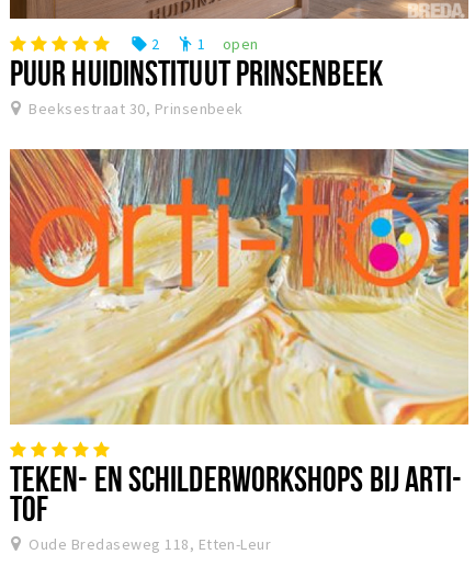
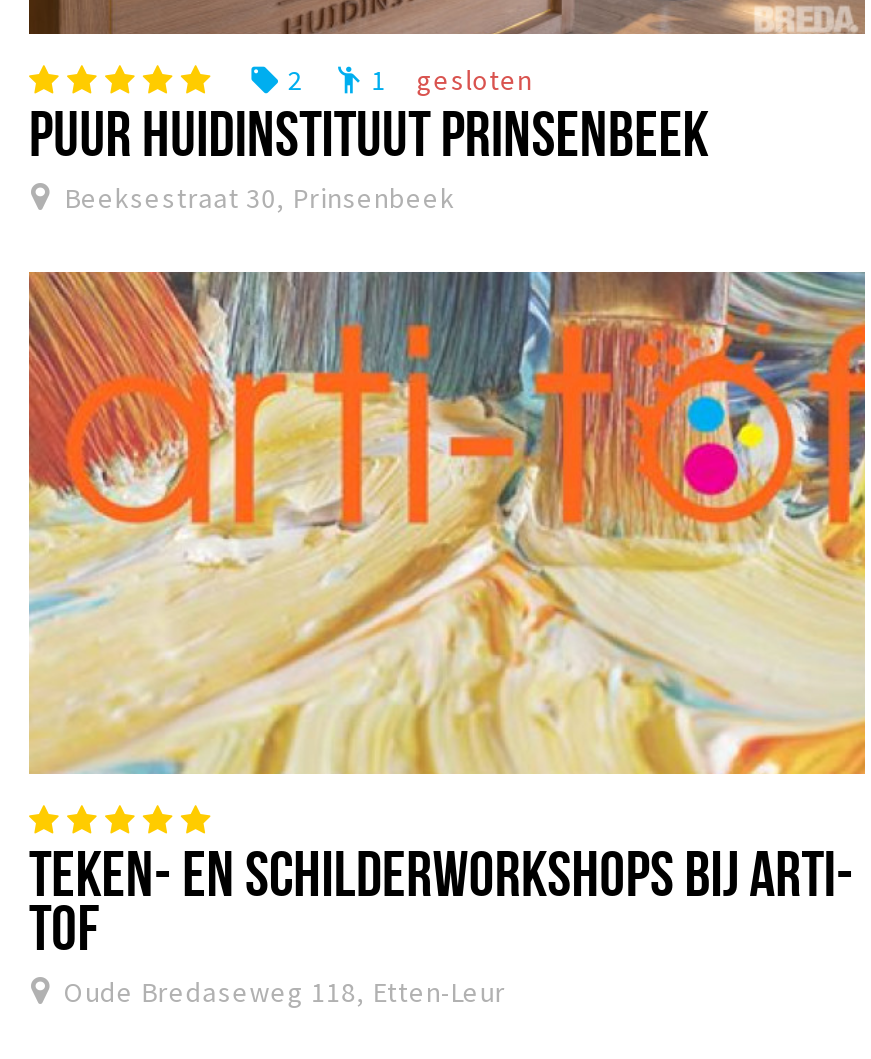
- open
+ gesloten
